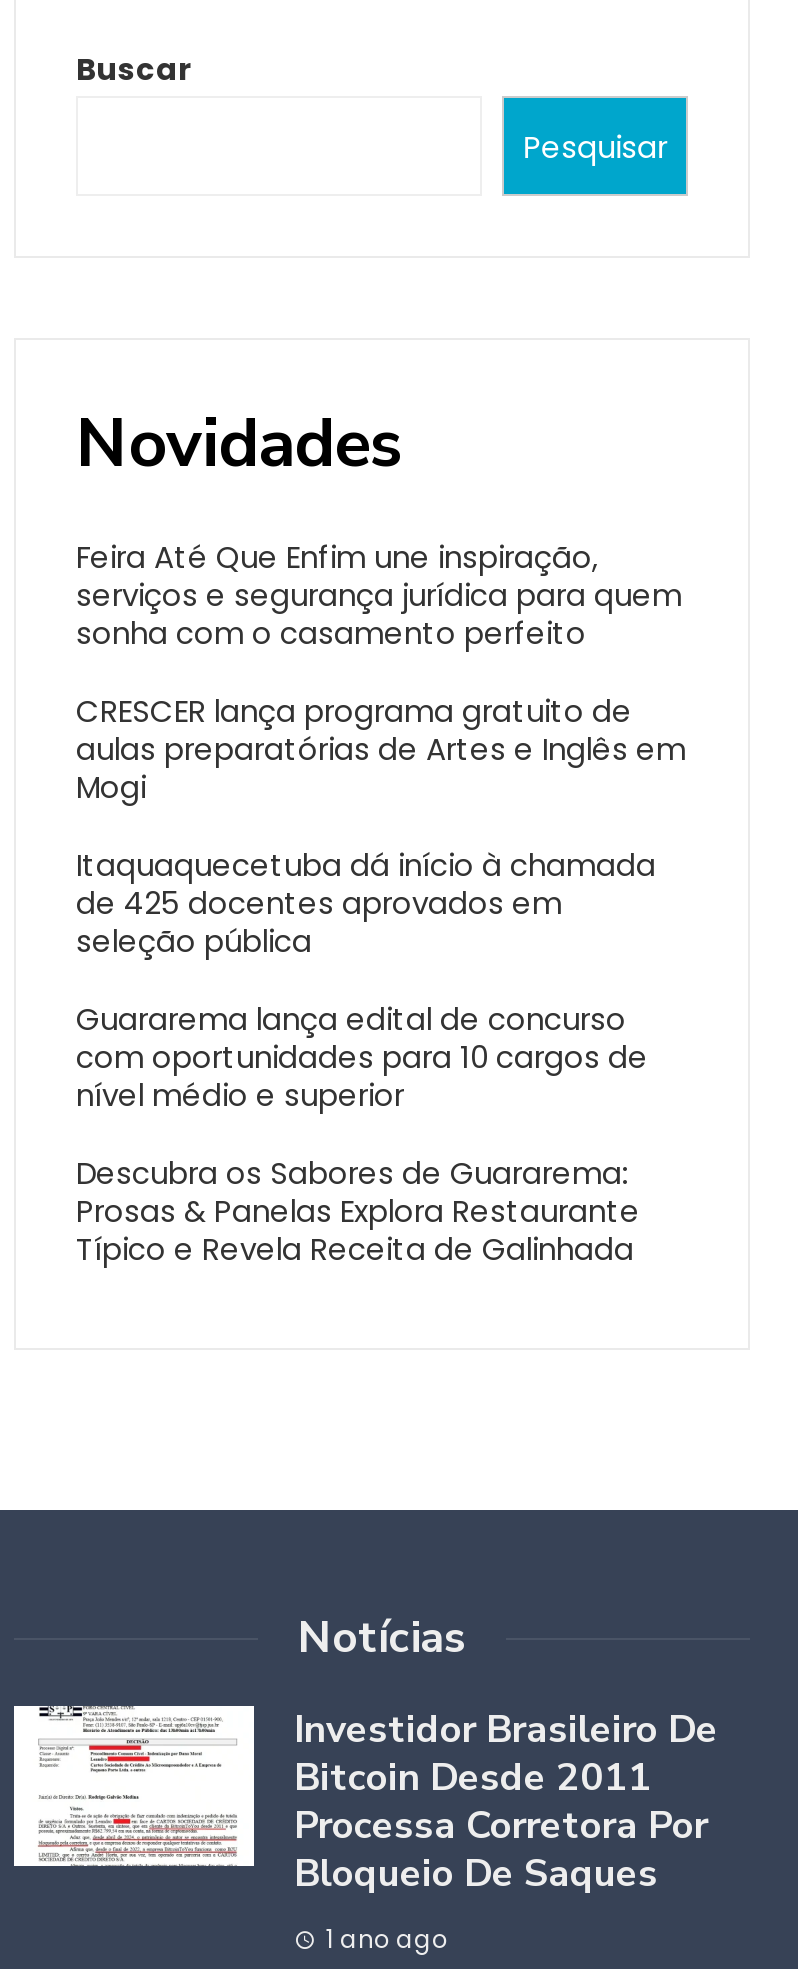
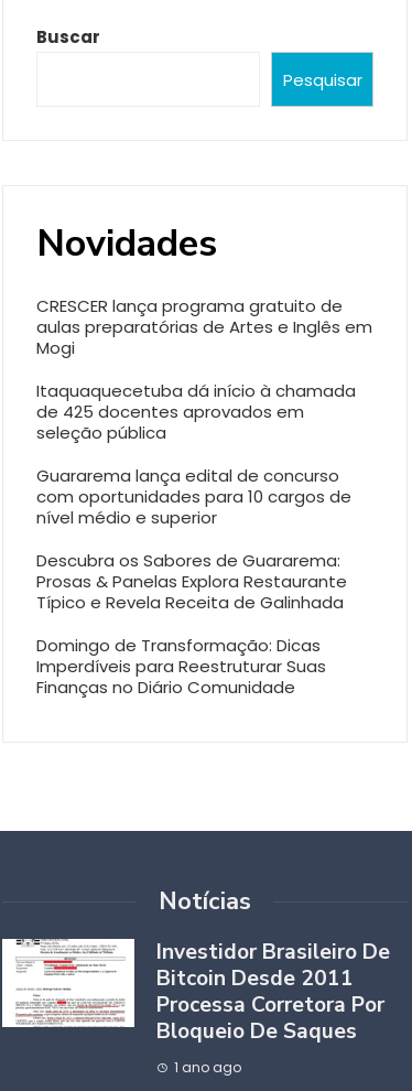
- Feira Até Que Enfim une inspiração,
- serviços e segurança jurídica para quem
- sonha com o casamento perfeito

moved up: CRESCER lança programa gratuito de | aulas preparatórias de Artes e Inglês em | Mogi | ... | Prosas & Panelas Explora Restaurante | Típico e Revela Receita de Galinhada

+ Domingo de Transformação: Dicas
+ Imperdíveis para Reestruturar Suas
+ Finanças no Diário Comunidade
